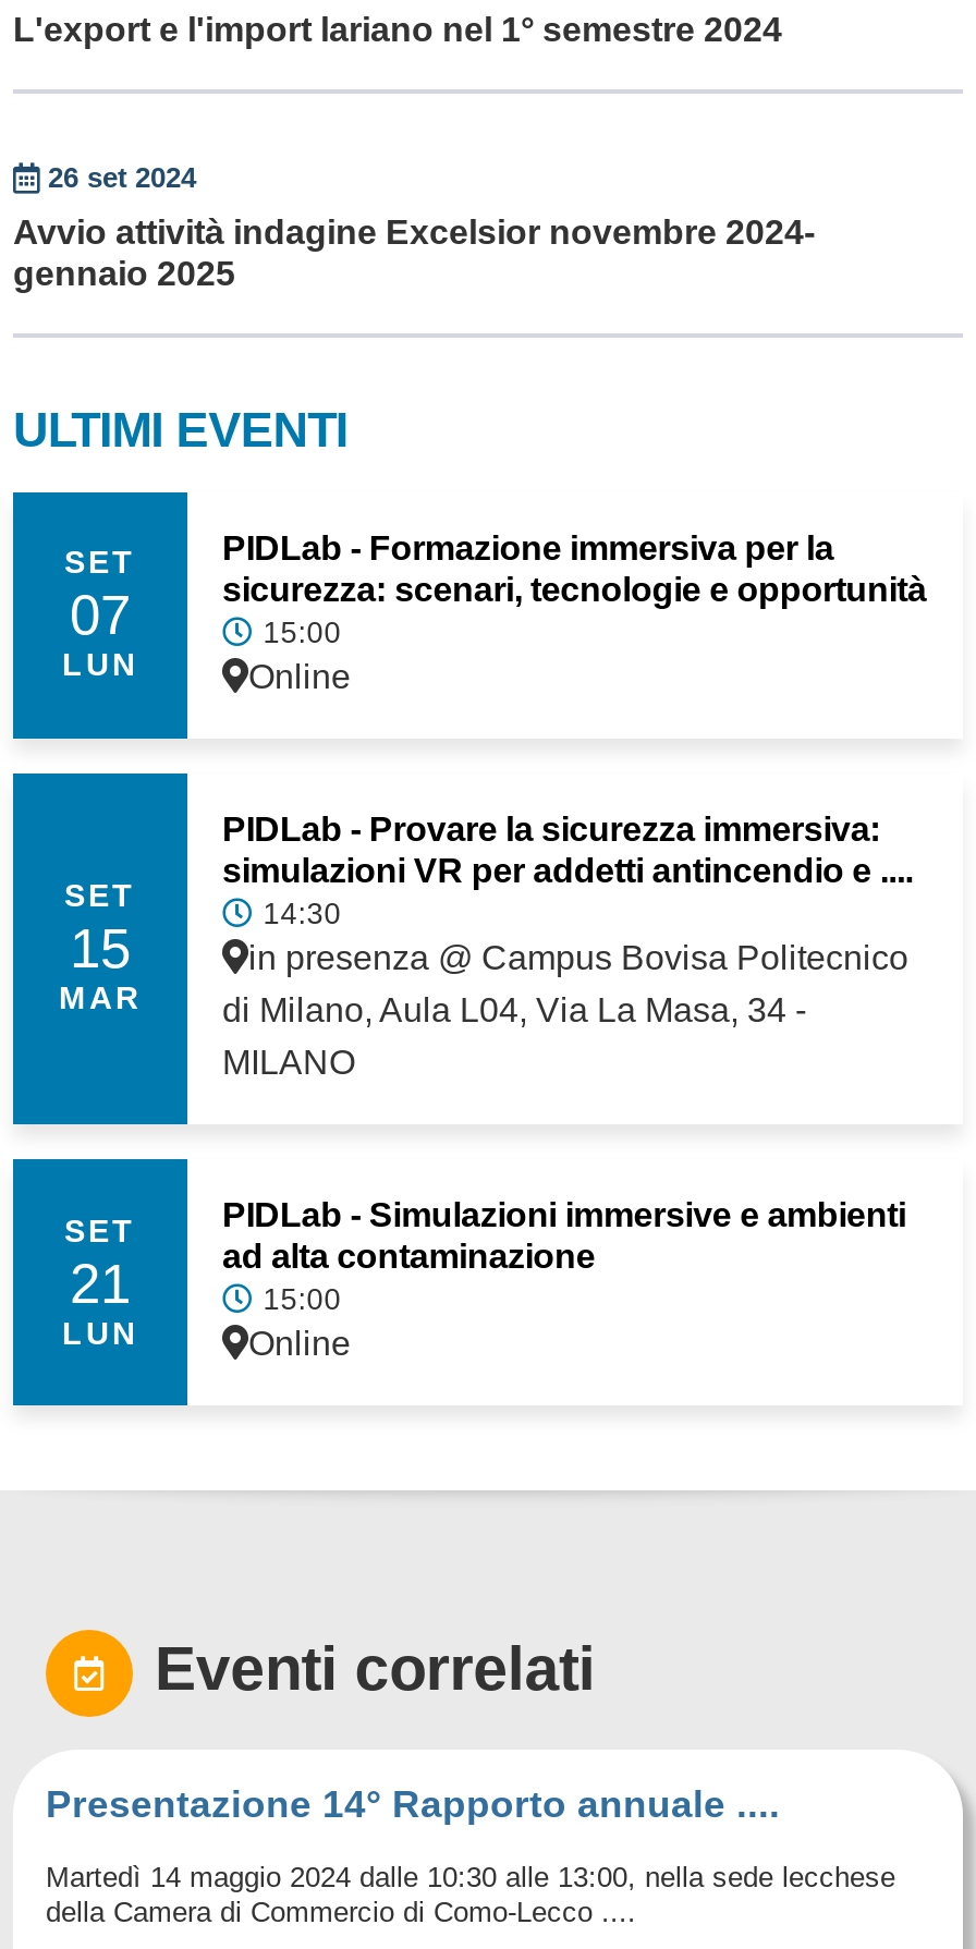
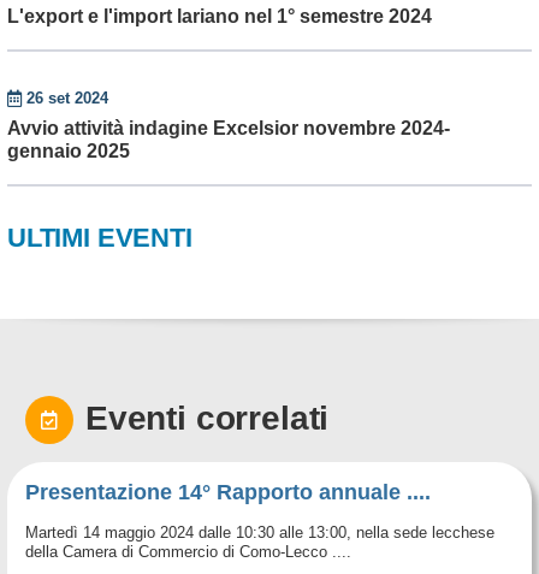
- [image]
- SET
- 07
- LUN

- PIDLab - Formazione immersiva per la
- sicurezza: scenari, tecnologie e opportunità
- 15:00
- Online

- [image]
- SET
- 15
- MAR

- PIDLab - Provare la sicurezza immersiva:
- simulazioni VR per addetti antincendio e ....
- 14:30
- in presenza @ Campus Bovisa Politecnico
- di Milano, Aula L04, Via La Masa, 34 -
- MILANO

- [image]
- SET
- 21
- LUN

- PIDLab - Simulazioni immersive e ambienti
- ad alta contaminazione
- 15:00
- Online
